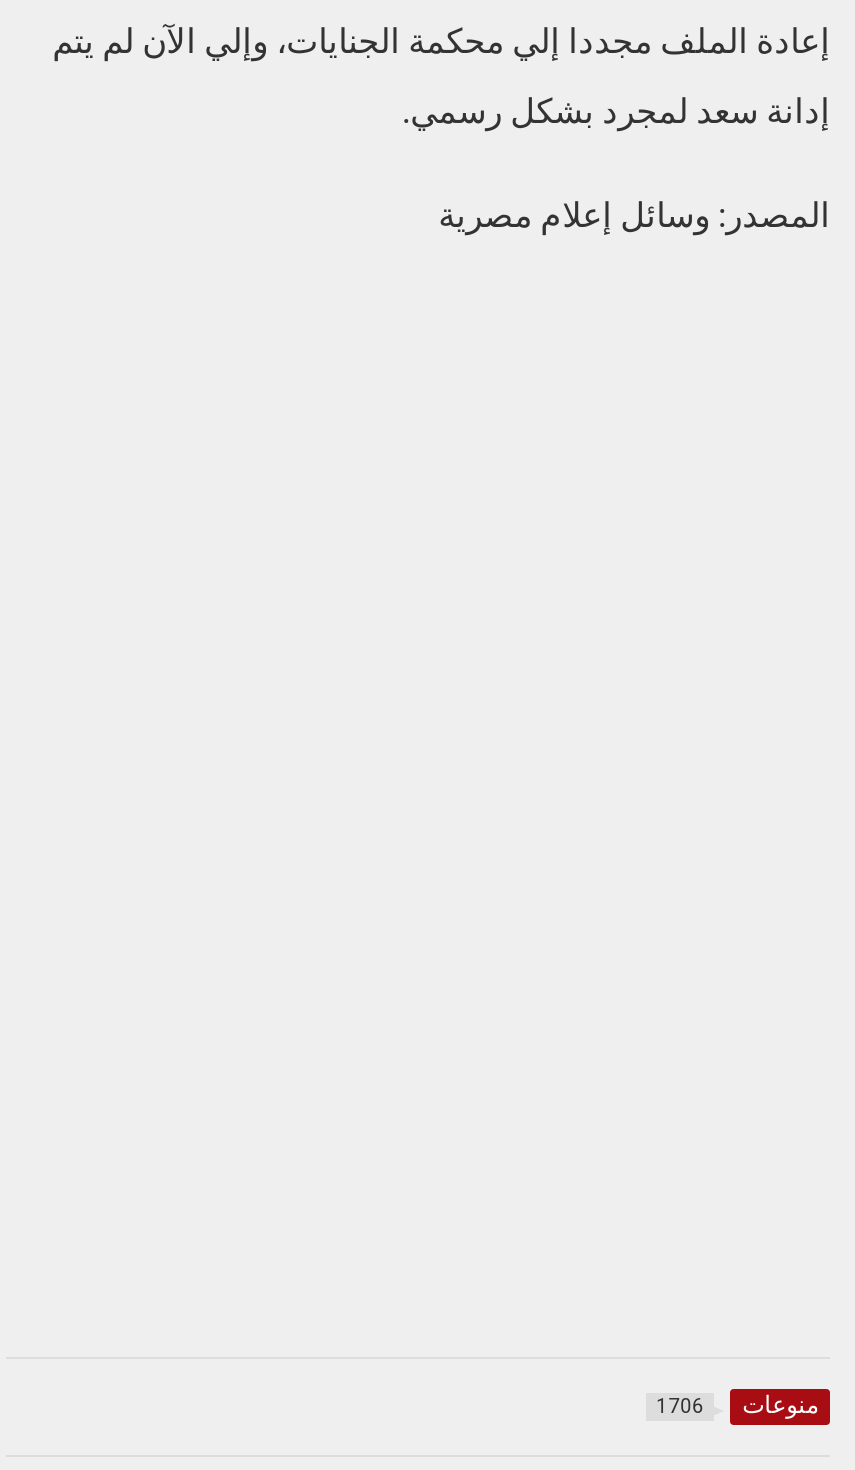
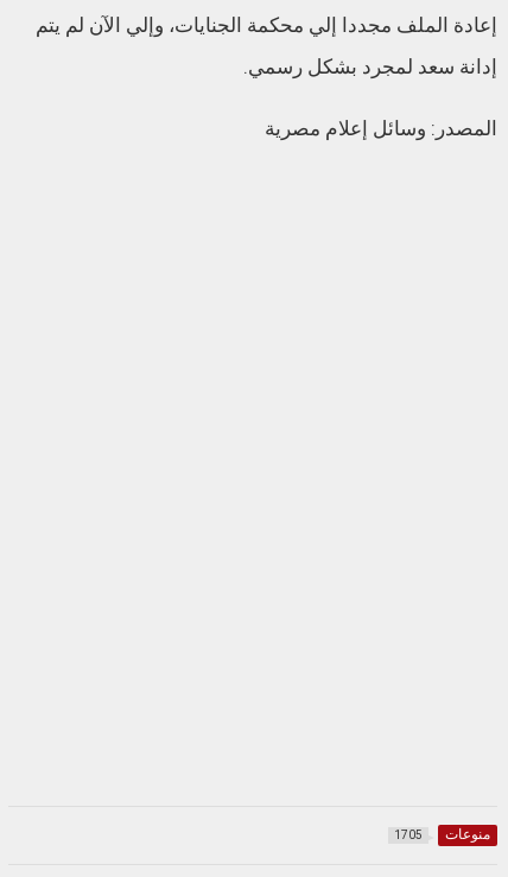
- منوعات 1706
+ منوعات 1705
